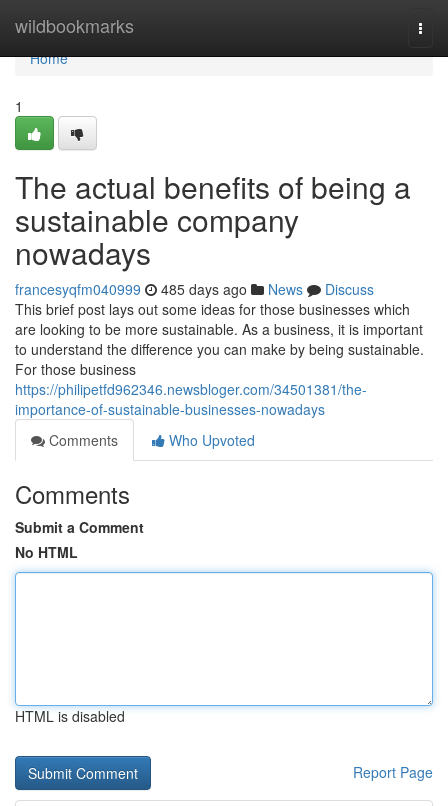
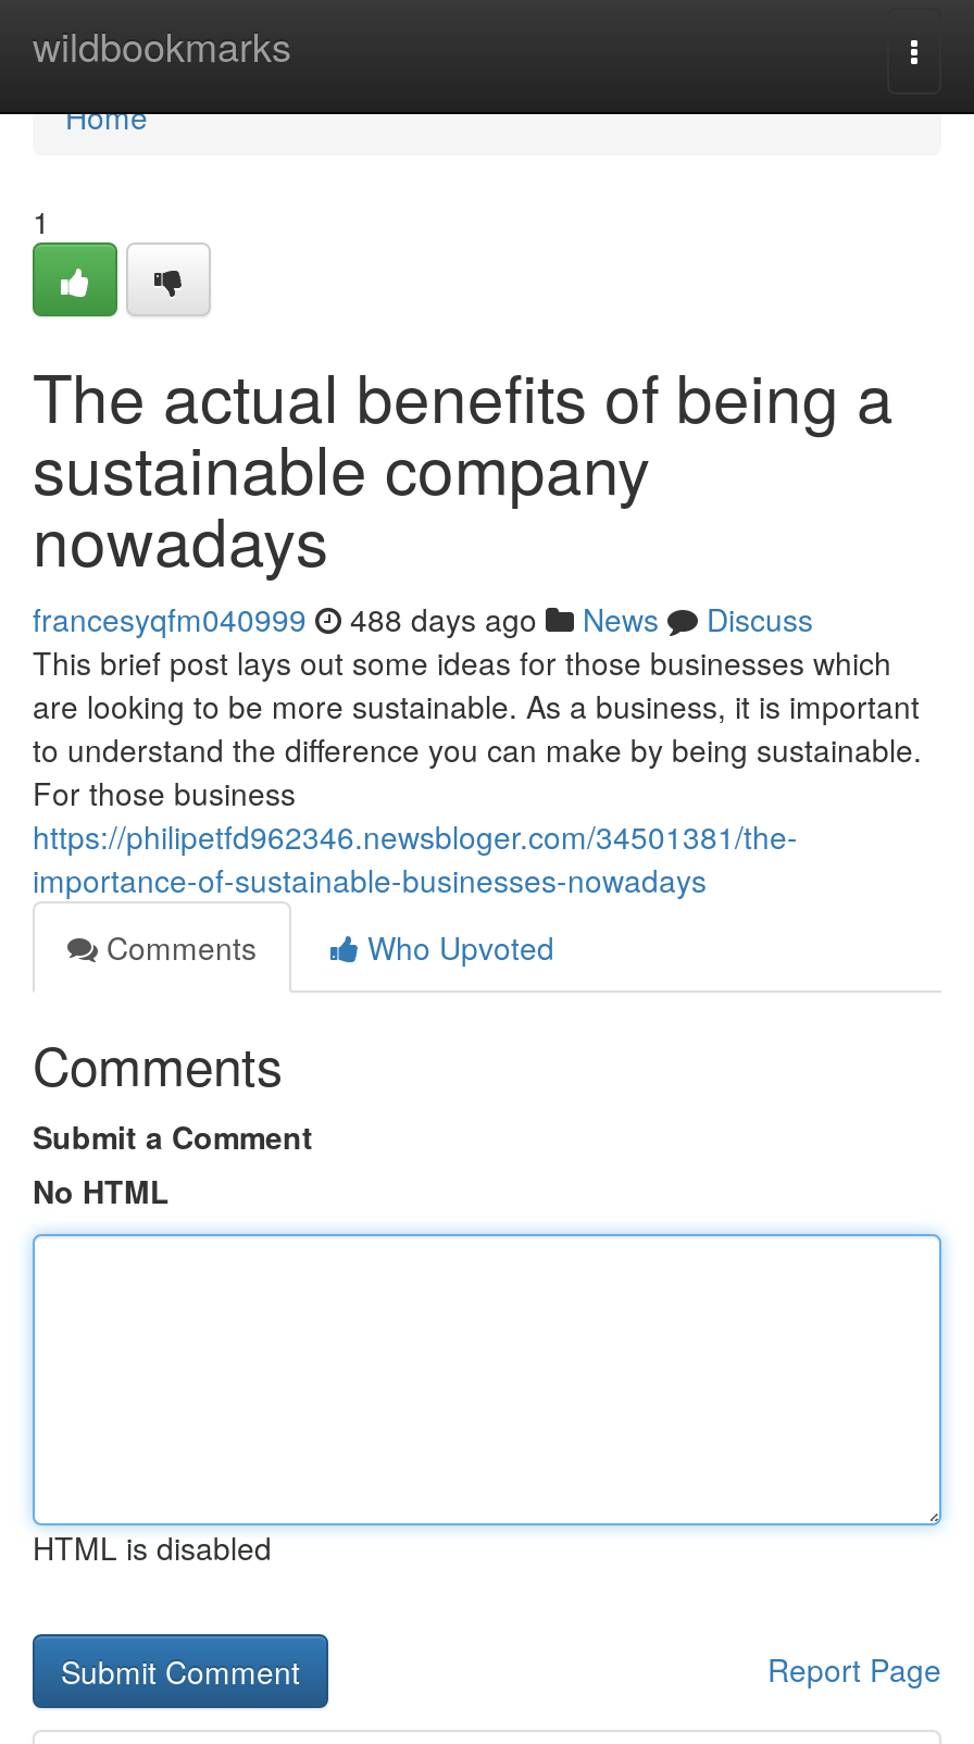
- francesyqfm040999 485 days ago News Discuss
+ francesyqfm040999 488 days ago News Discuss
